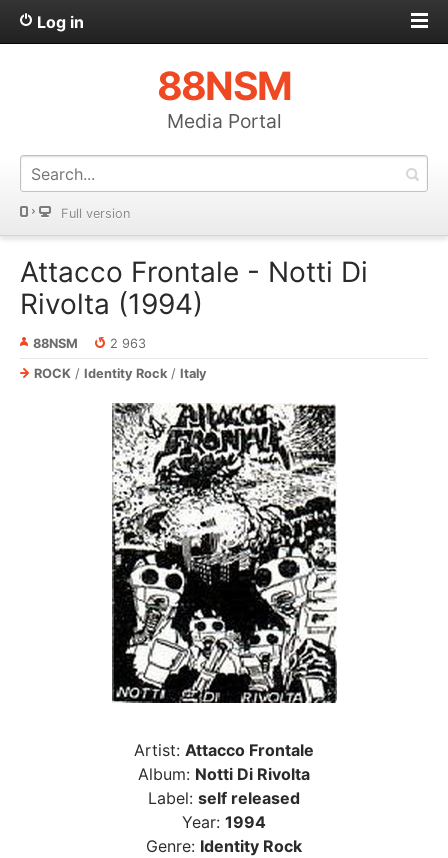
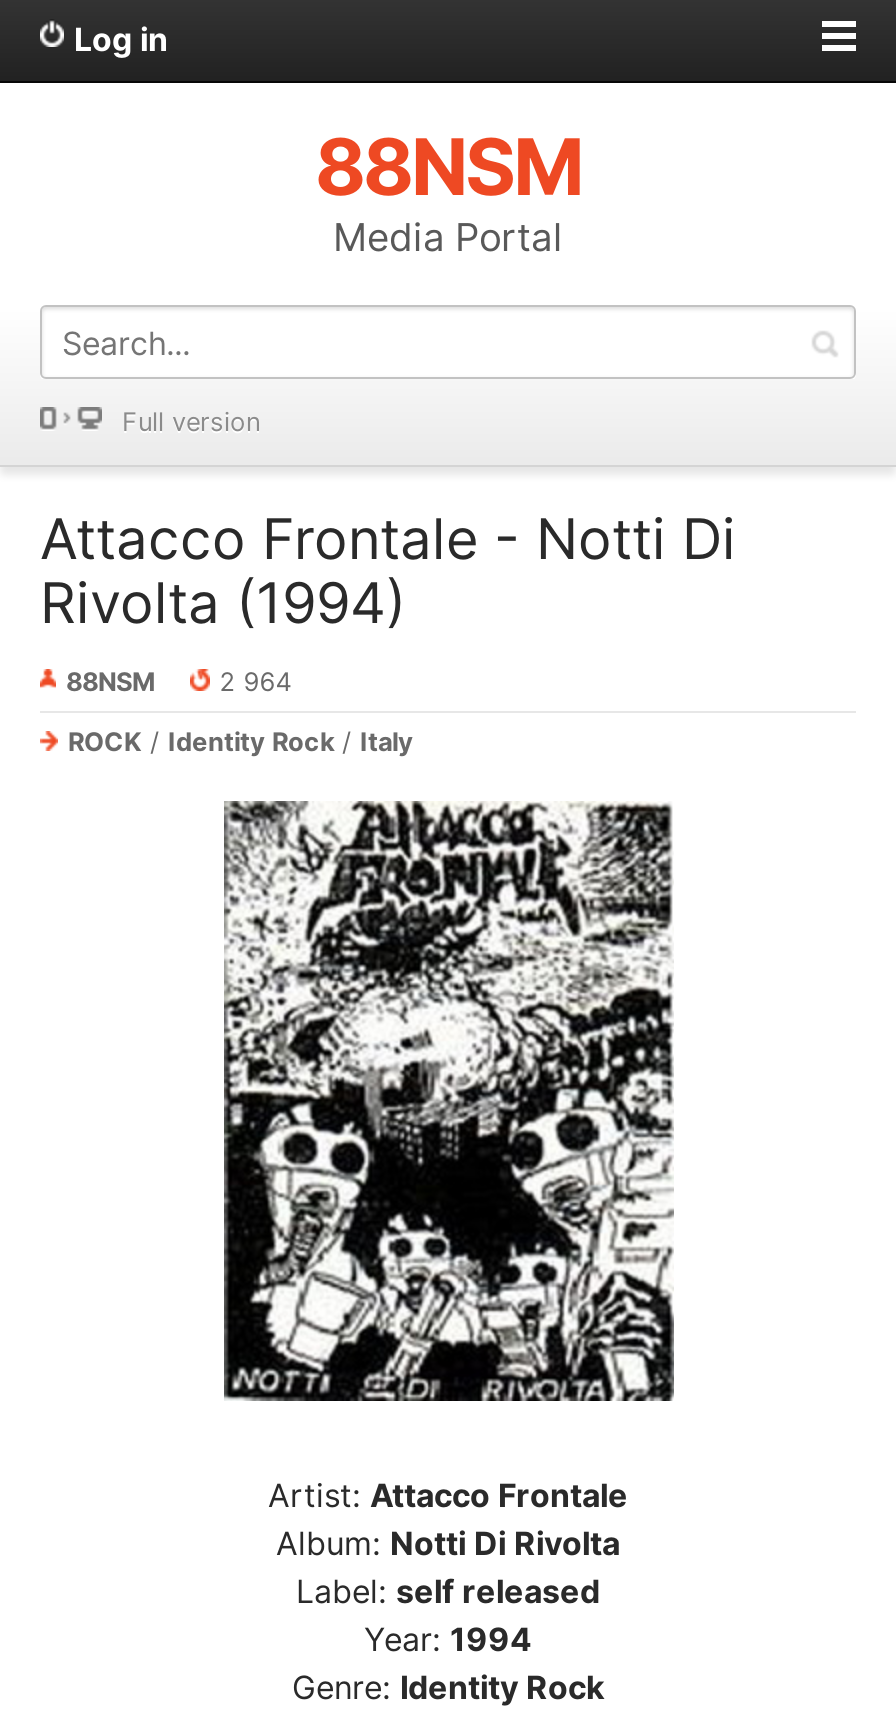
- 2 963
+ 2 964
